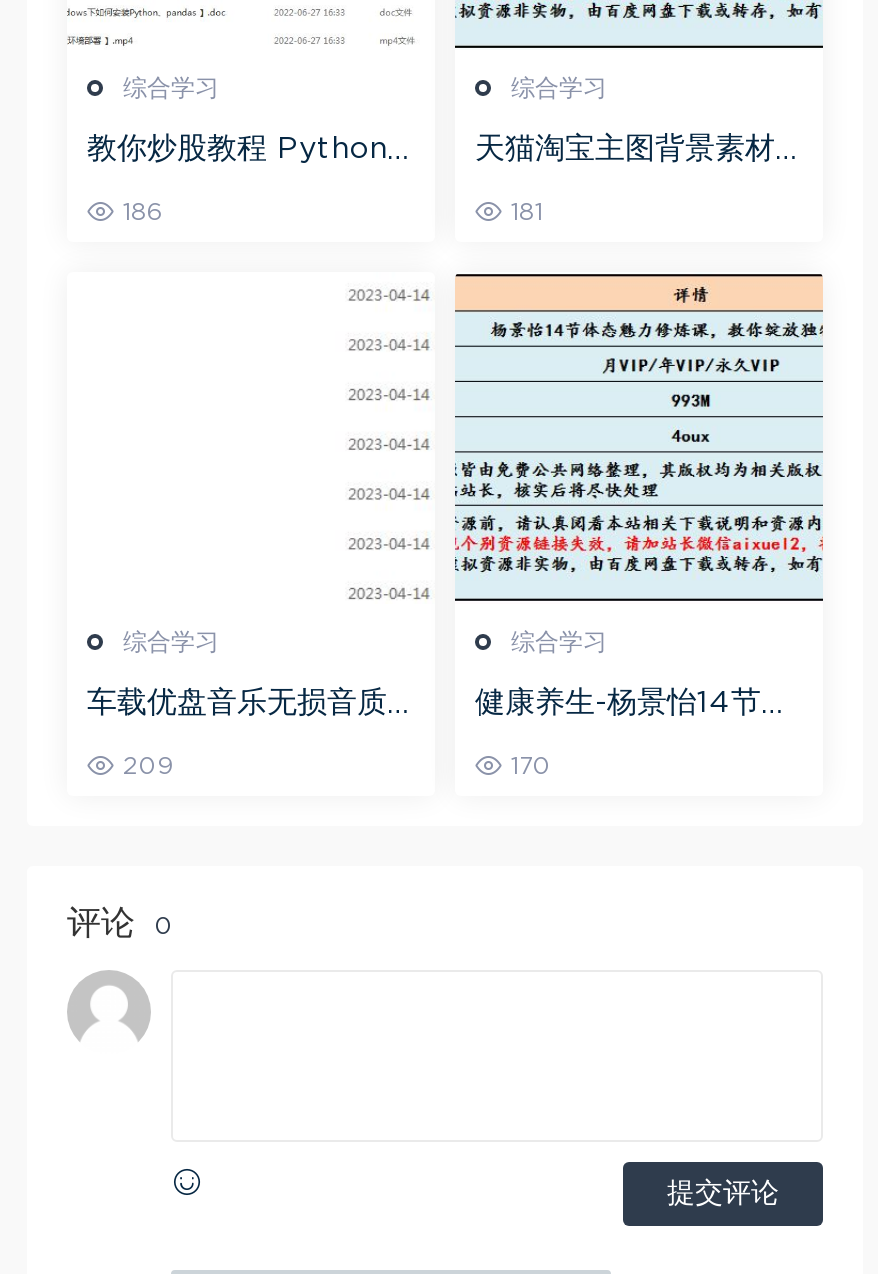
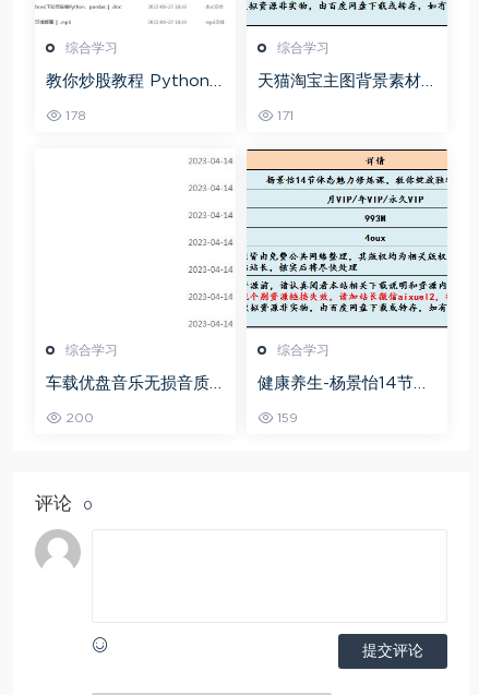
- 186
+ 178

- 181
+ 171

- 209
+ 200

- 170
+ 159
